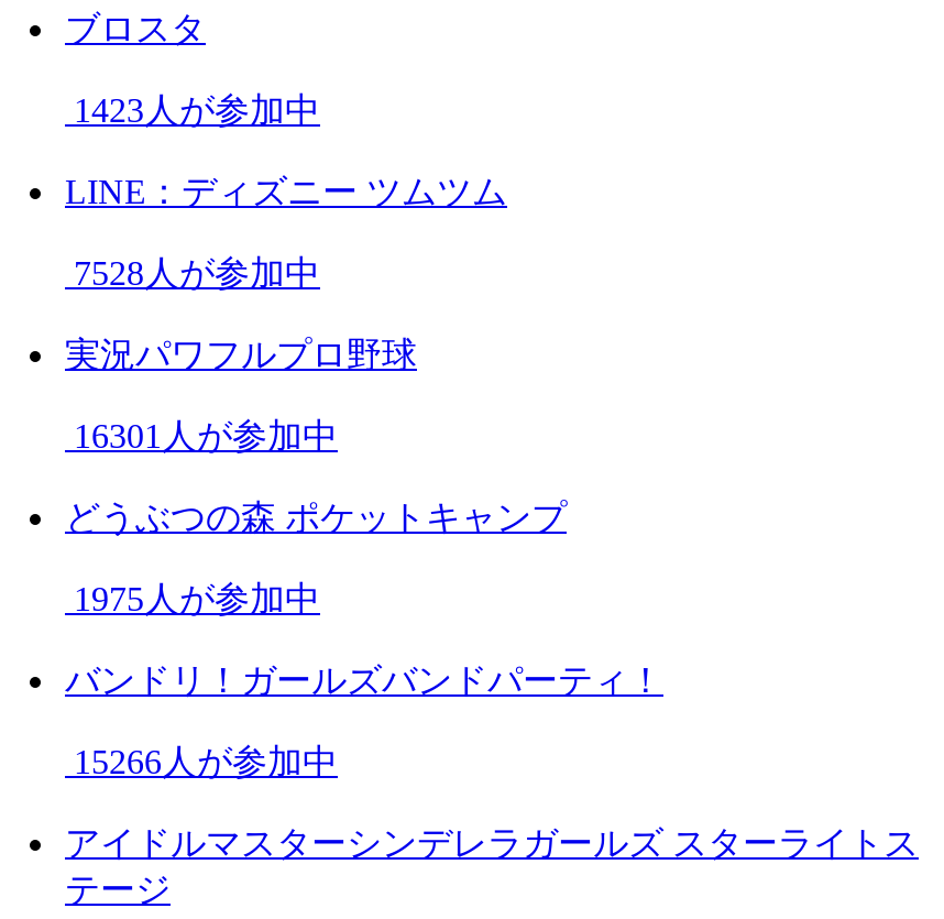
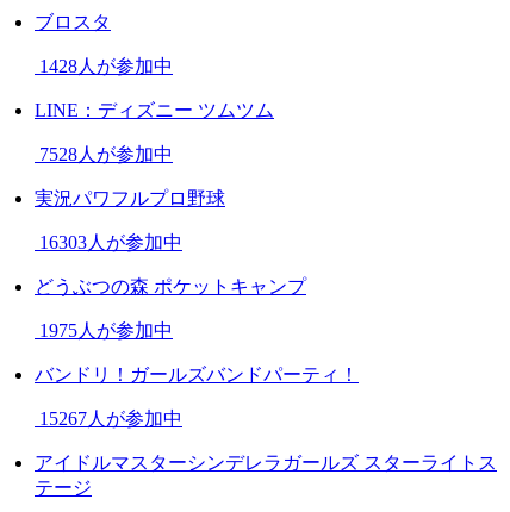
- 1423人が参加中
+ 1428人が参加中

- 16301人が参加中
+ 16303人が参加中

- 15266人が参加中
+ 15267人が参加中
